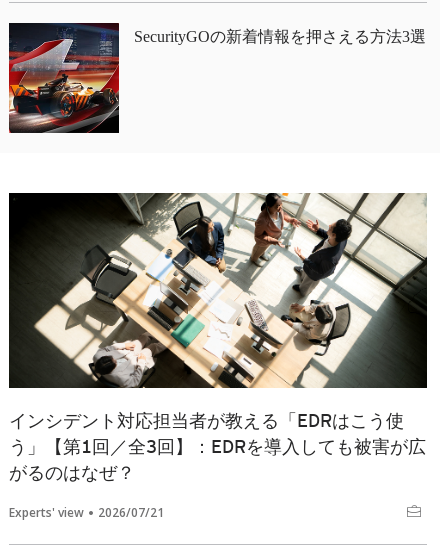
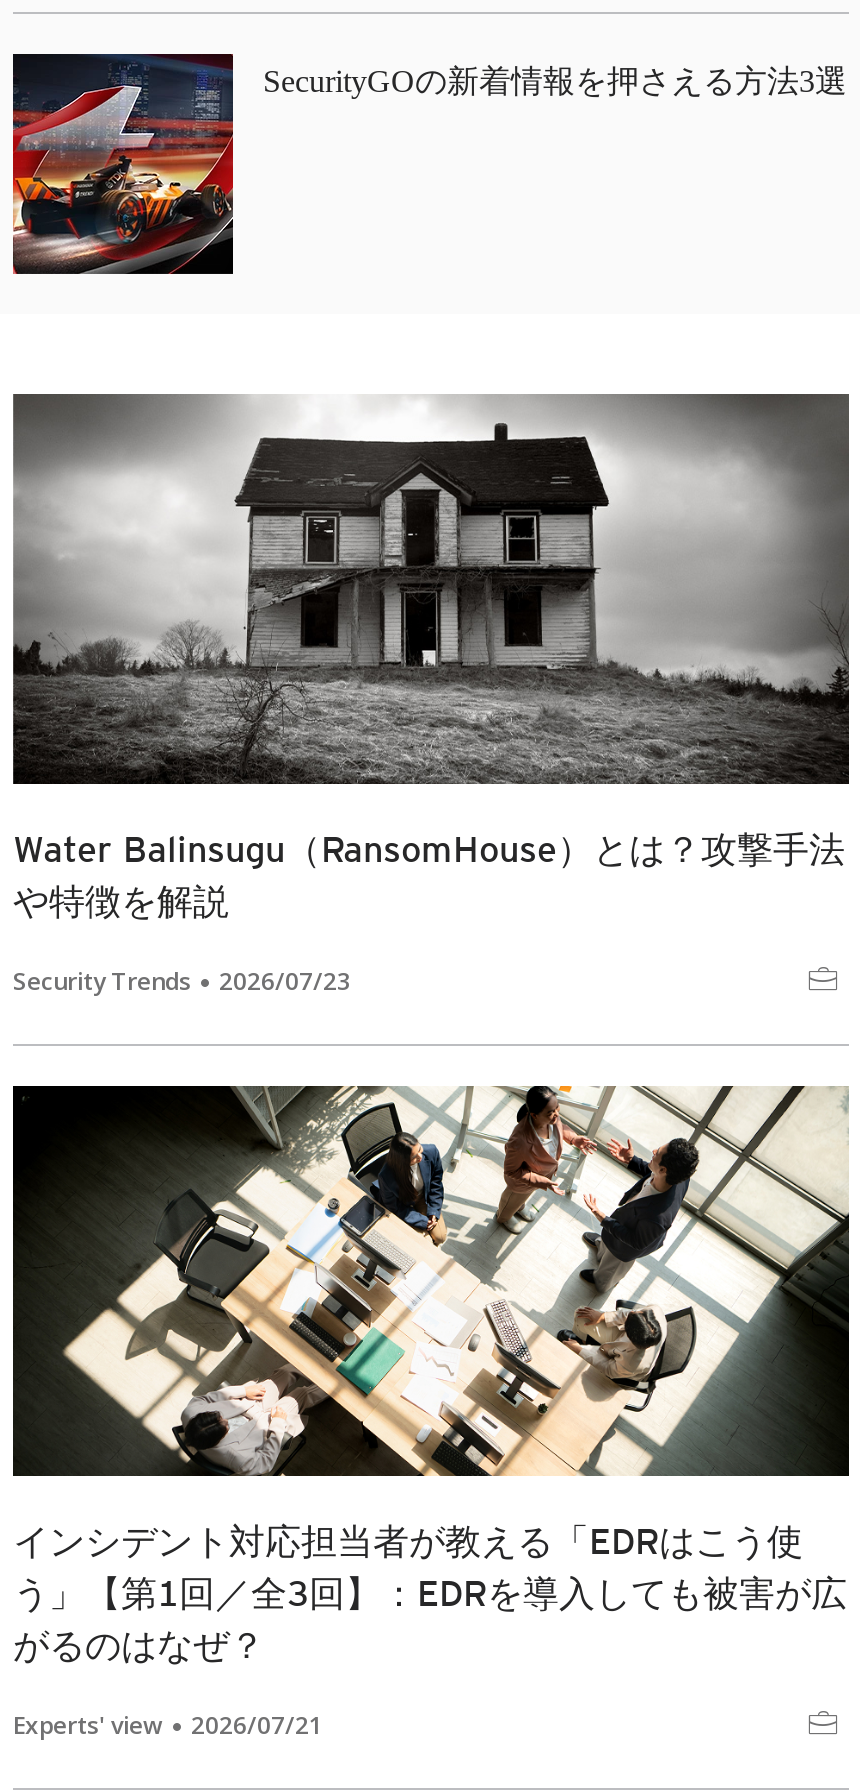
+ [image]
+ Water Balinsugu（RansomHouse）とは？攻撃手法
+ や特徴を解説
+ Security Trends
+ 2026/07/23
